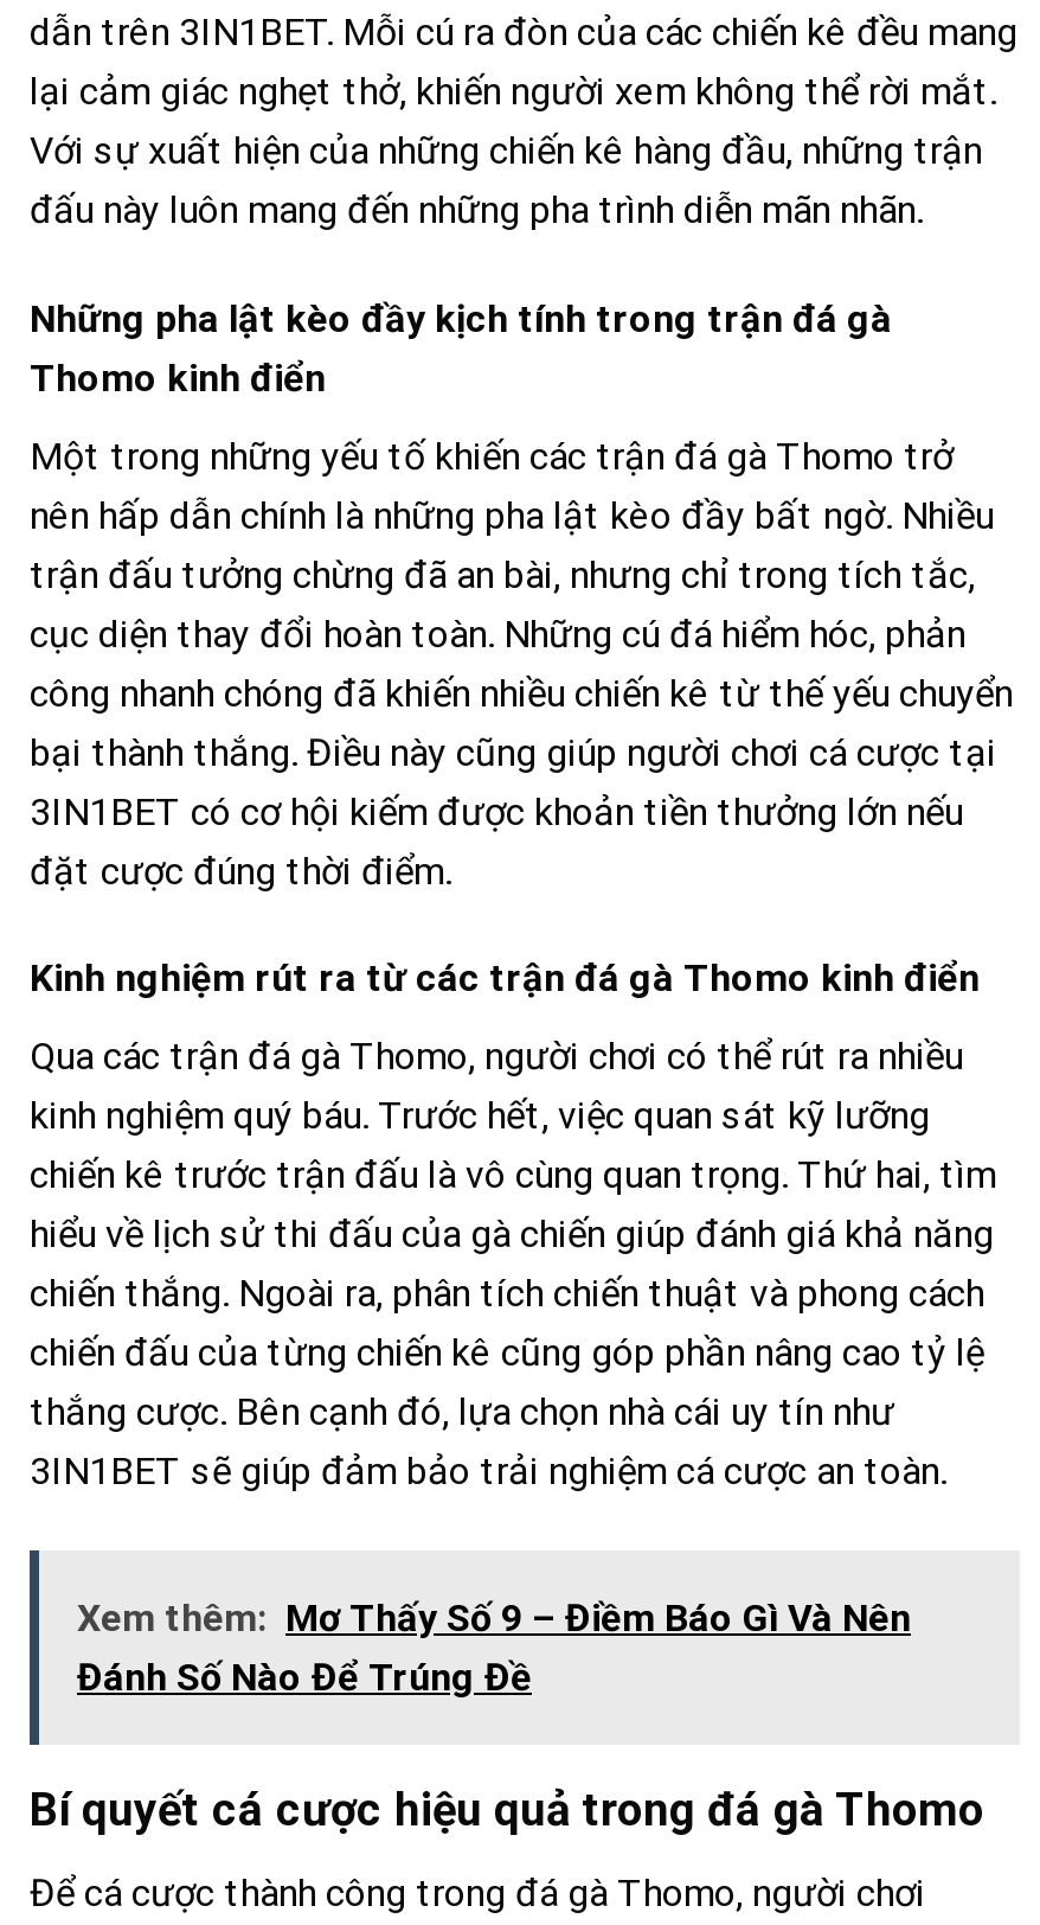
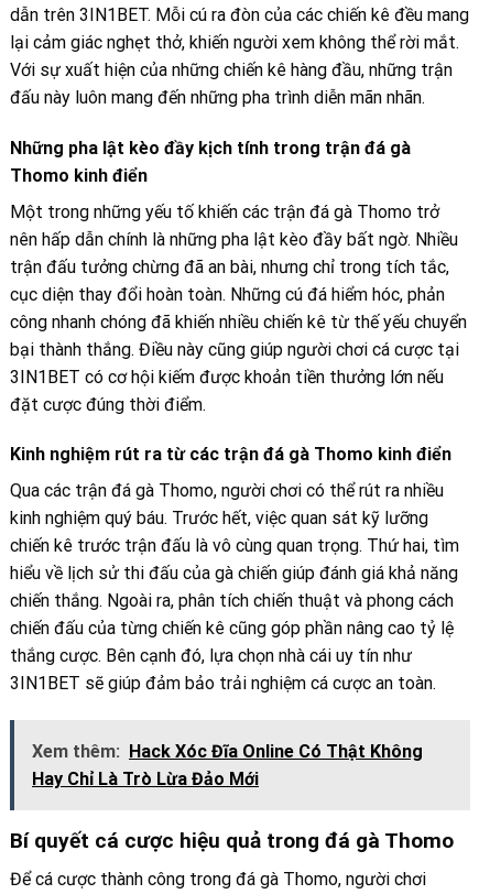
- Xem thêm: Mơ Thấy Số 9 – Điềm Báo Gì Và Nên
- Đánh Số Nào Để Trúng Đề
+ Xem thêm: Hack Xóc Đĩa Online Có Thật Không
+ Hay Chỉ Là Trò Lừa Đảo Mới
